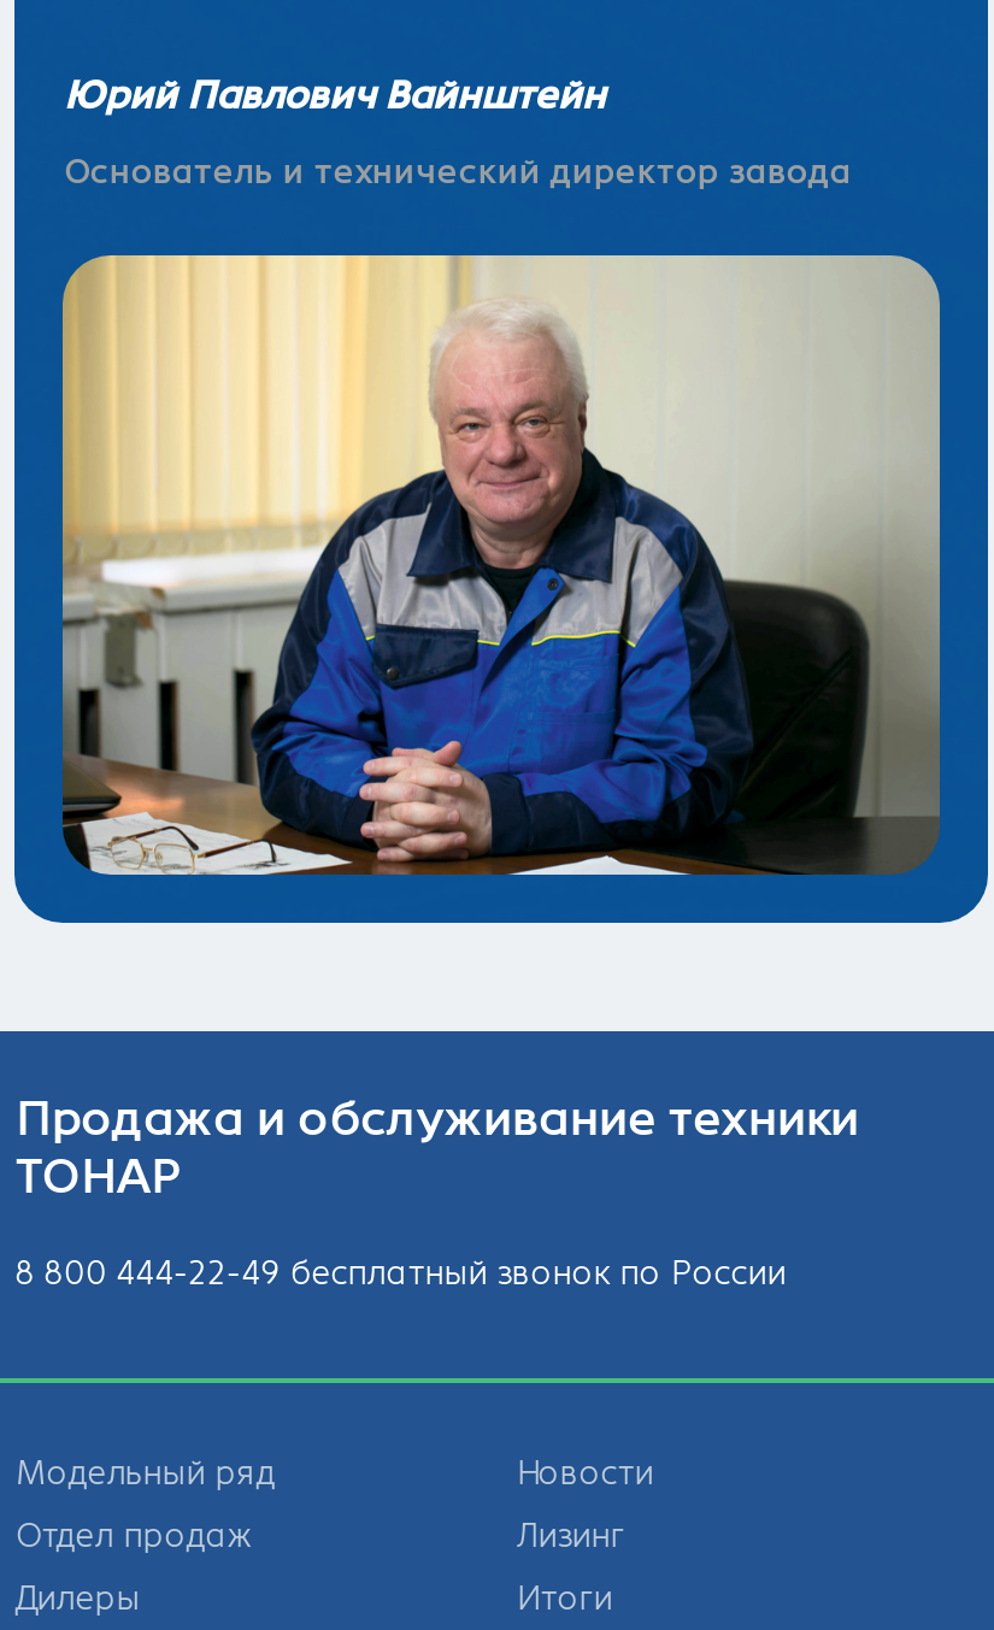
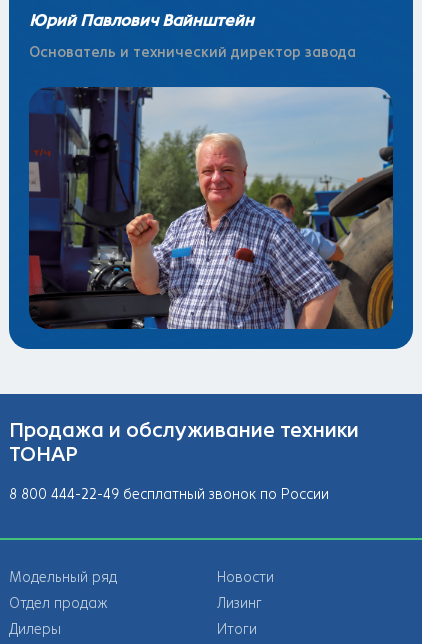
- [image]
+ [image]
